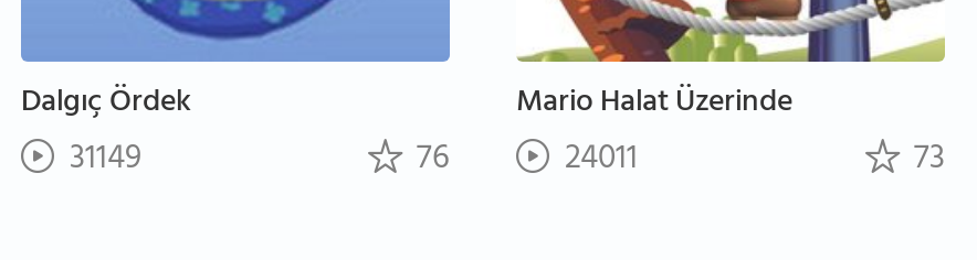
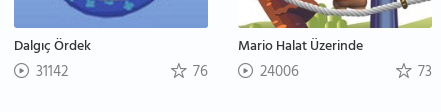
- 31149
+ 31142

- 76 24011
+ 76 24006
